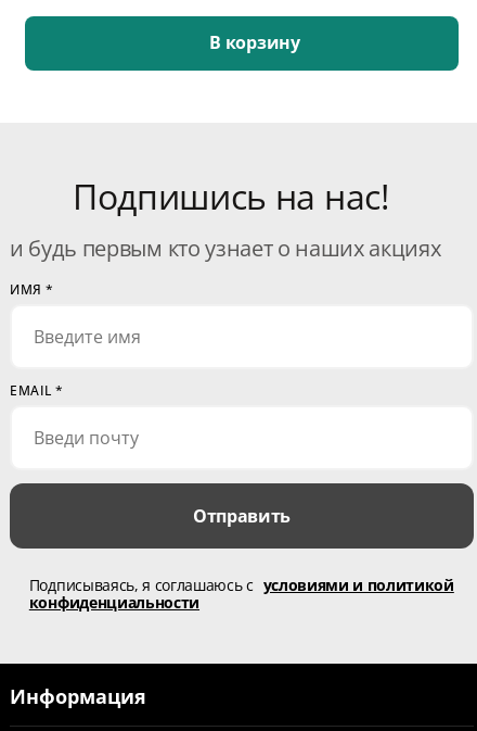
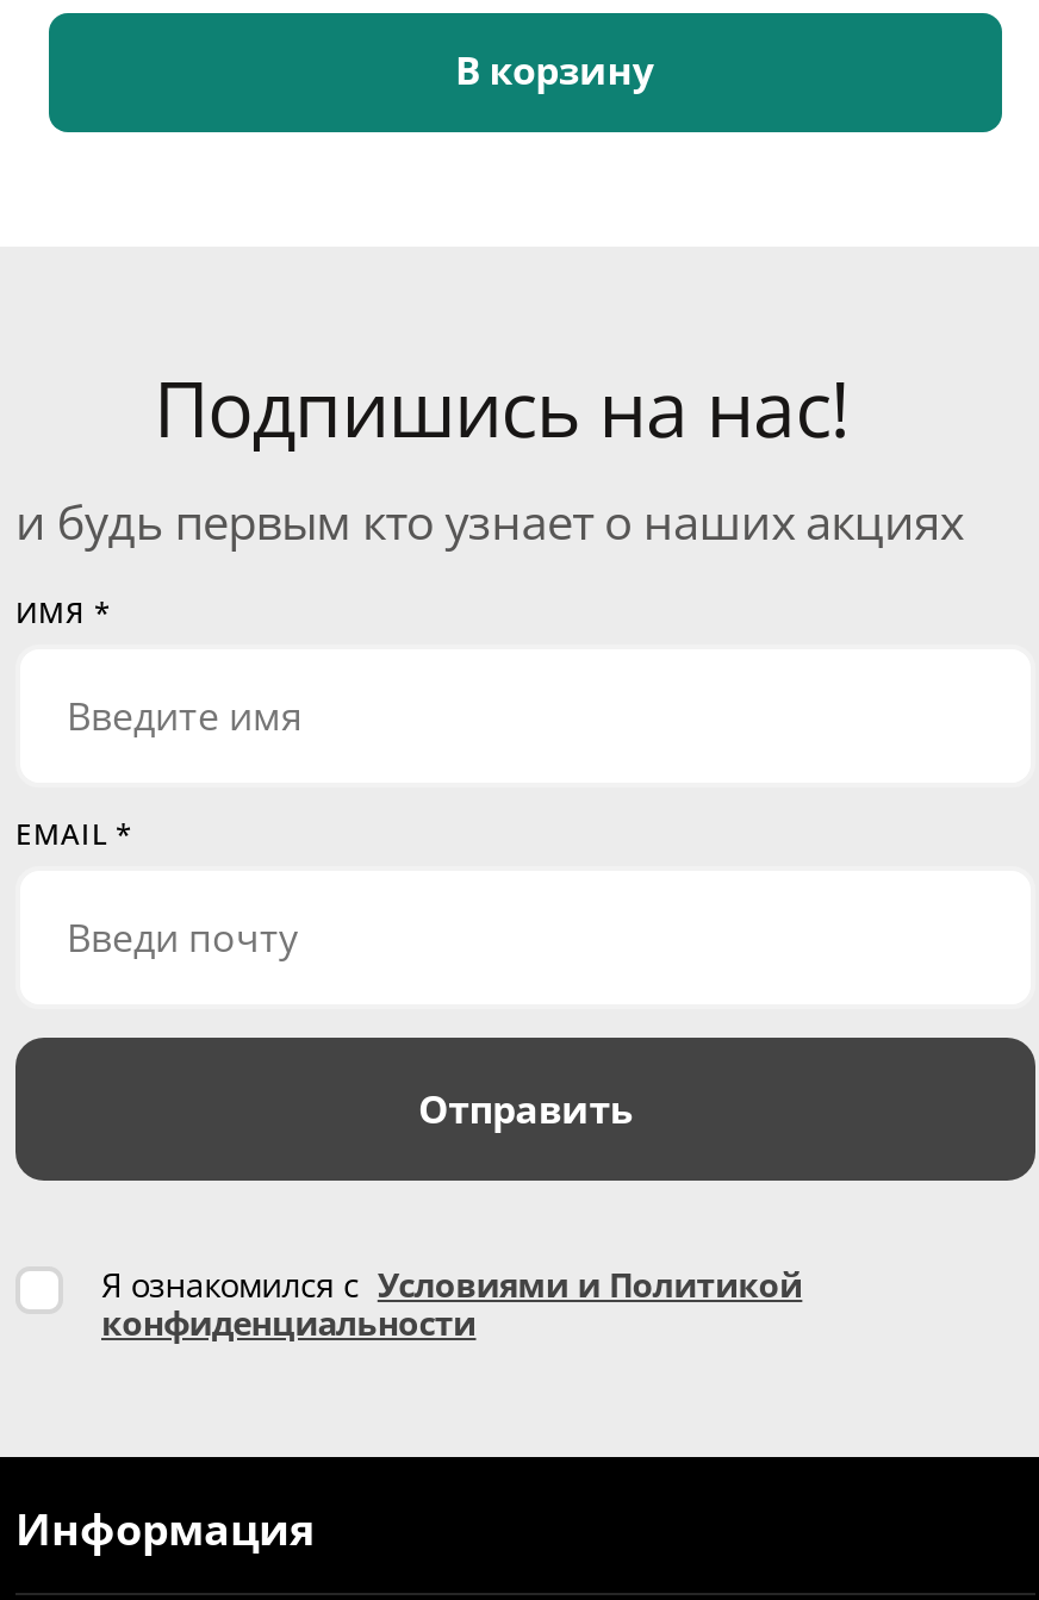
- Подписываясь, я соглашаюсь с условиями и политикой
+ Я ознакомился с Условиями и Политикой
